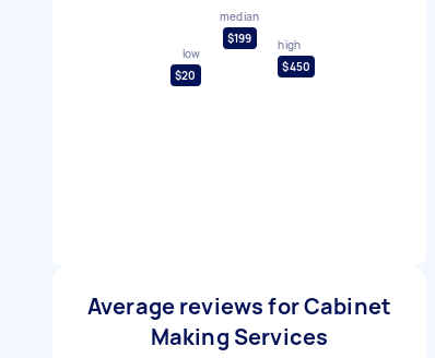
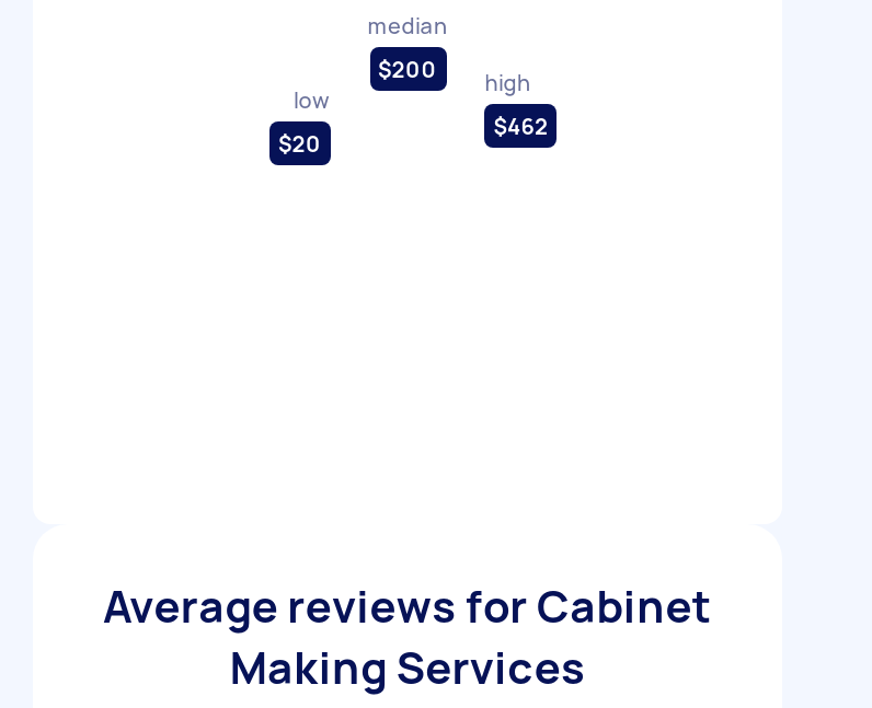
- $199 high
+ $200 high

- $450
+ $462
